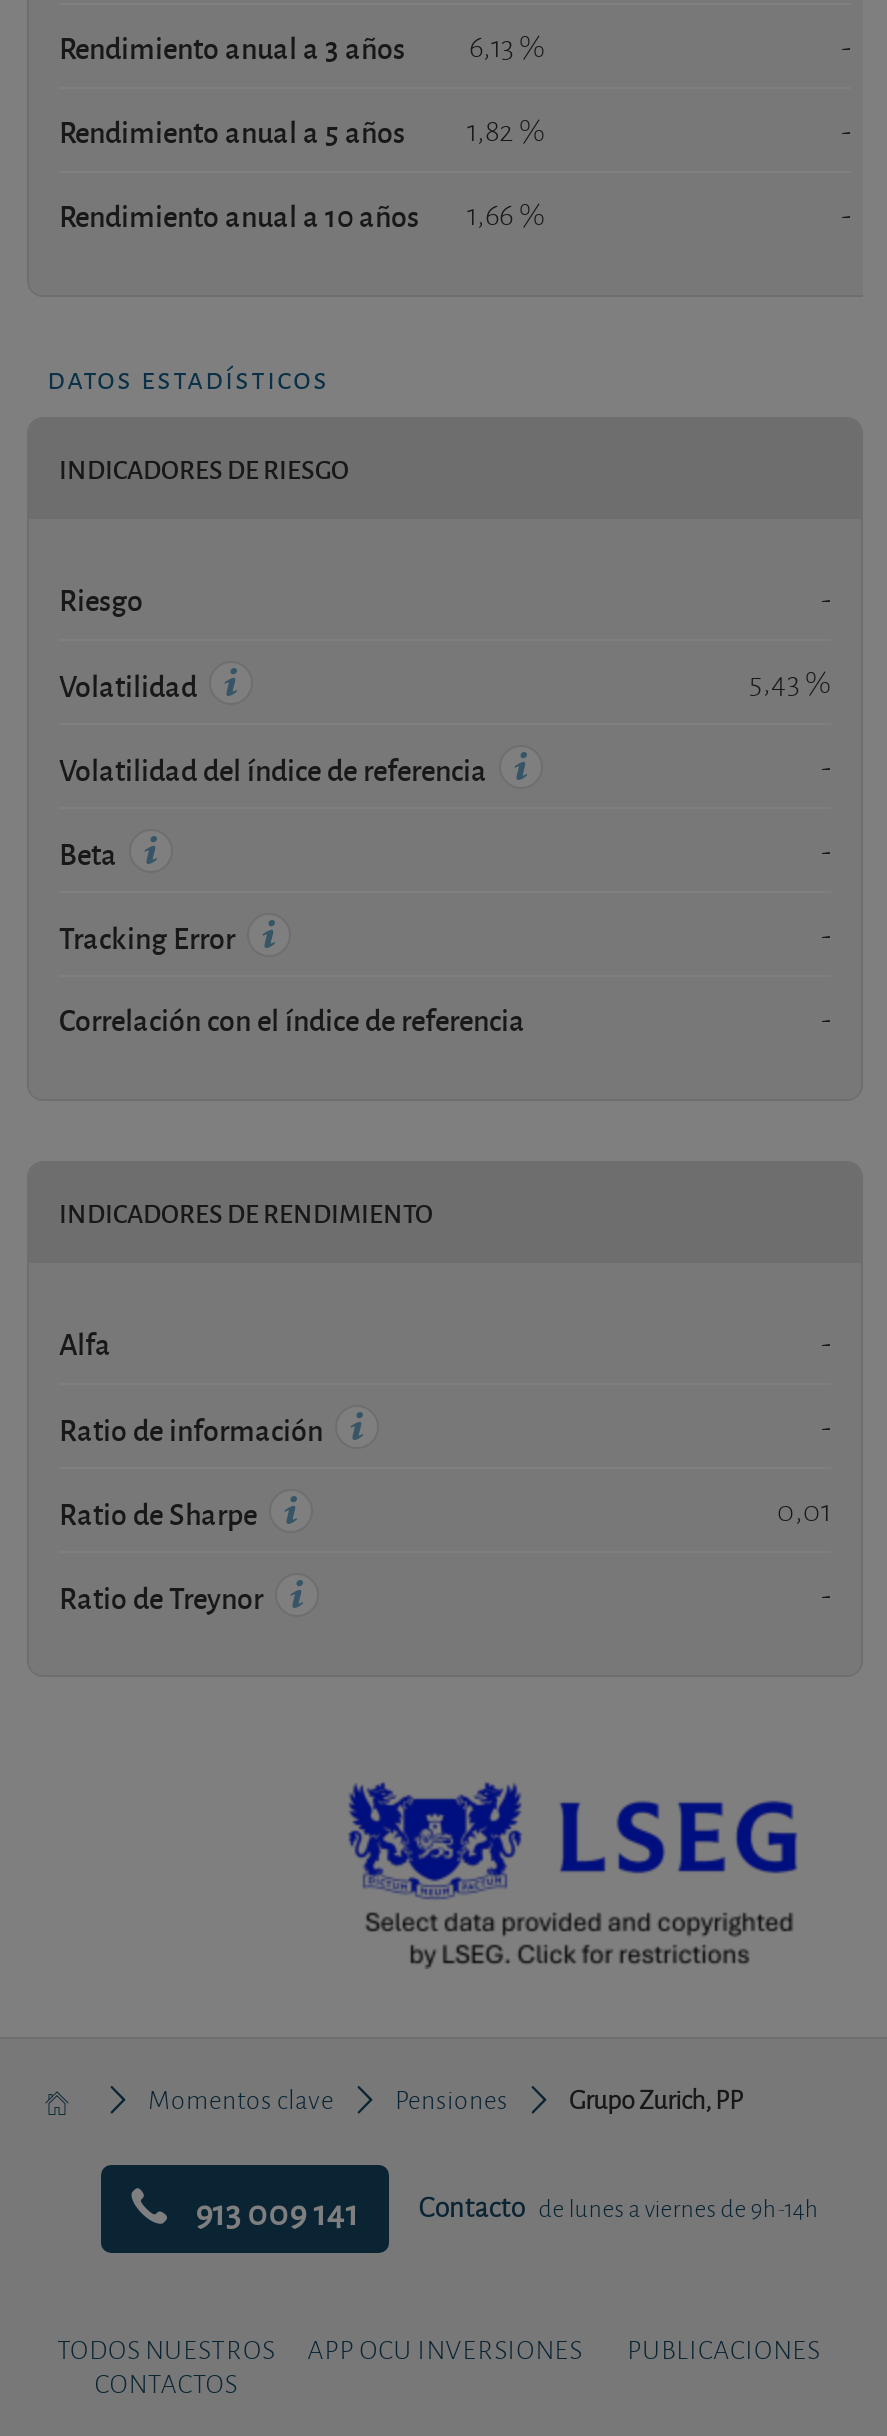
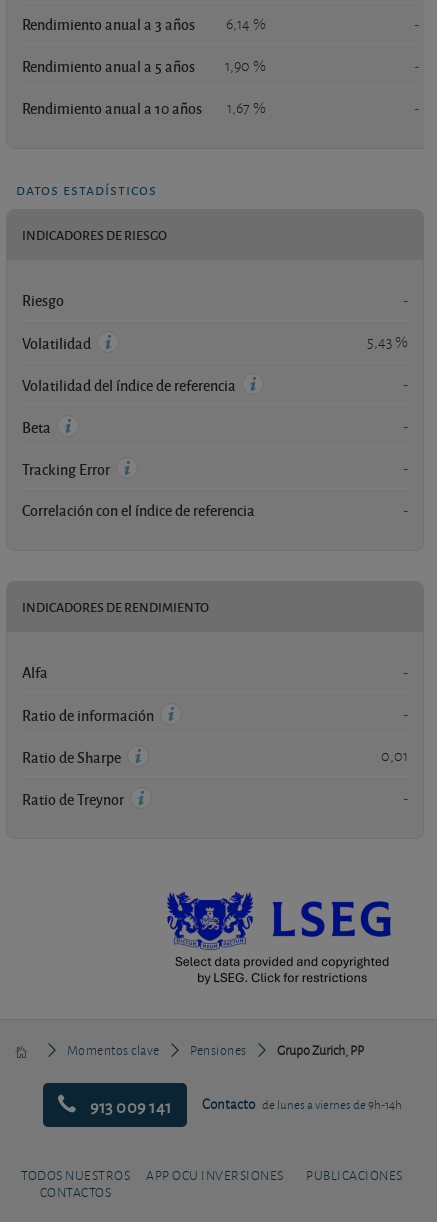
- Rendimiento anual a 3 años 6,13 %
+ Rendimiento anual a 3 años 6,14 %

- Rendimiento anual a 5 años 1,82 %
+ Rendimiento anual a 5 años 1,90 %

- Rendimiento anual a 10 años 1,66 %
+ Rendimiento anual a 10 años 1,67 %
